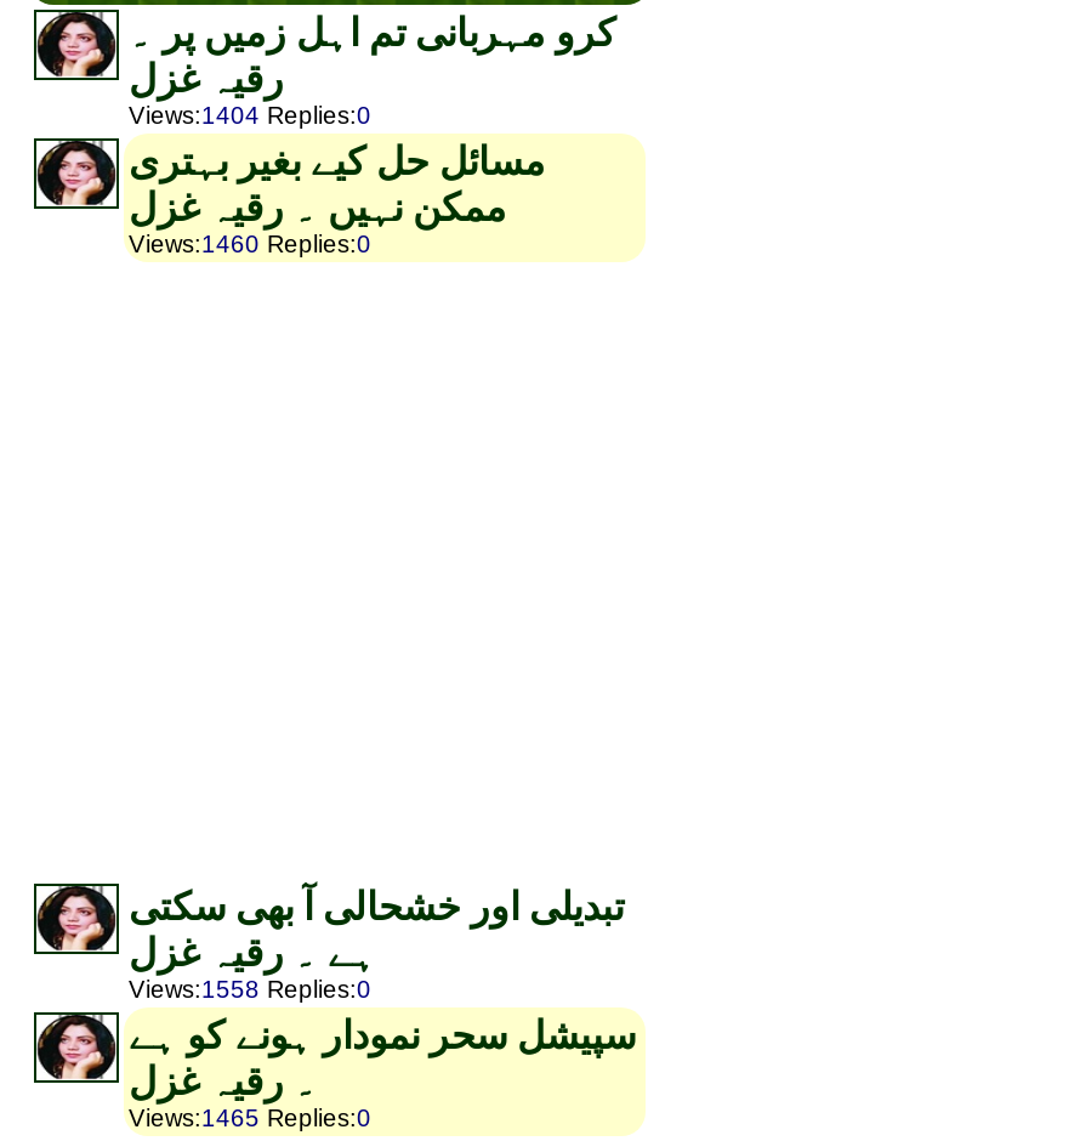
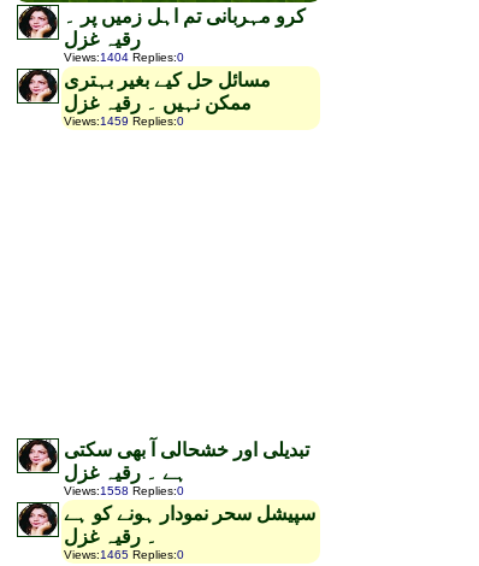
- Views:1460 Replies:0
+ Views:1459 Replies:0
